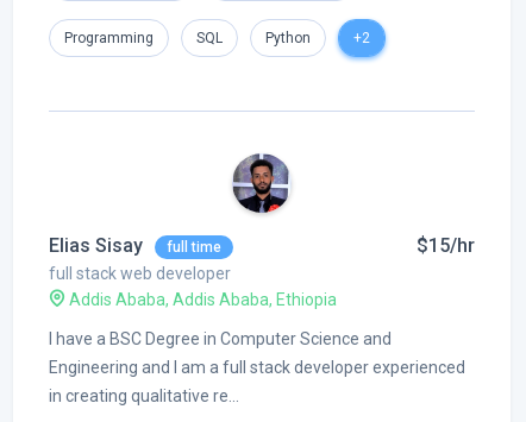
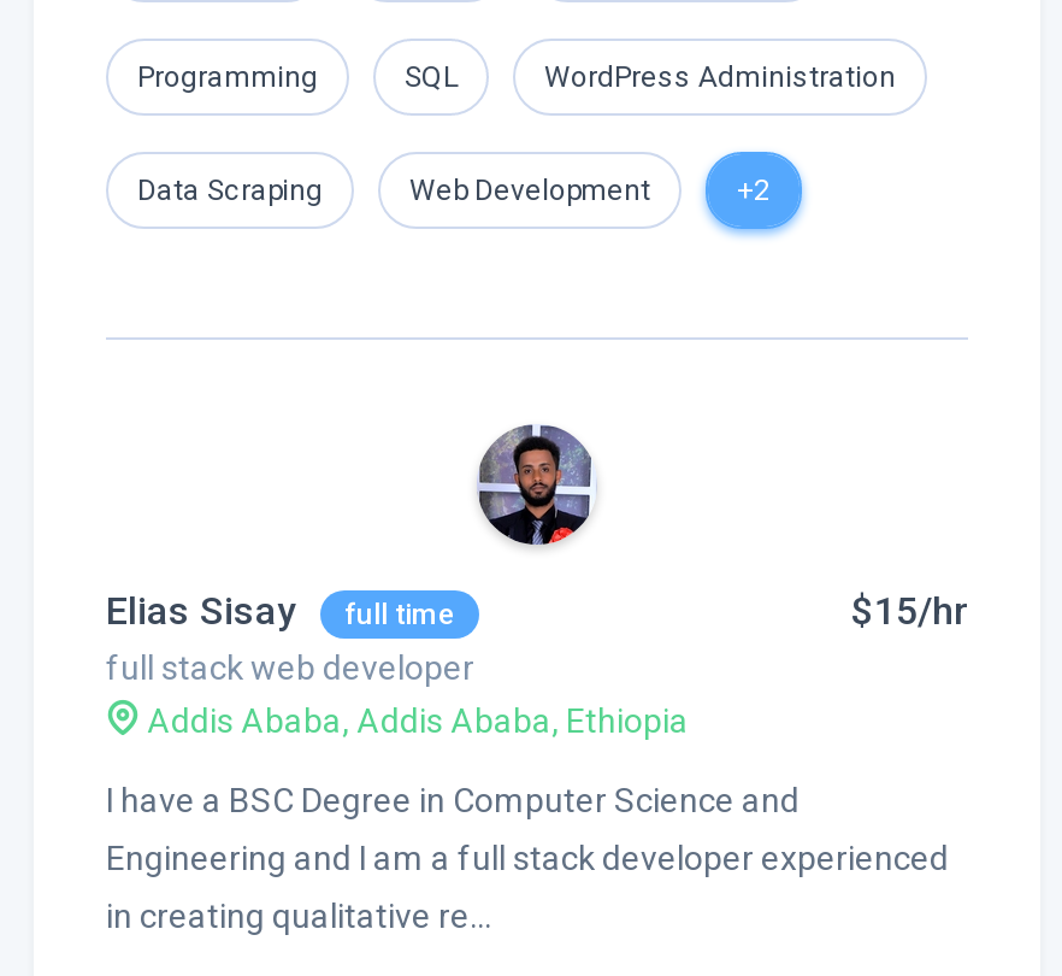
- Python
+ WordPress Administration
+ Data Scraping
+ Web Development
